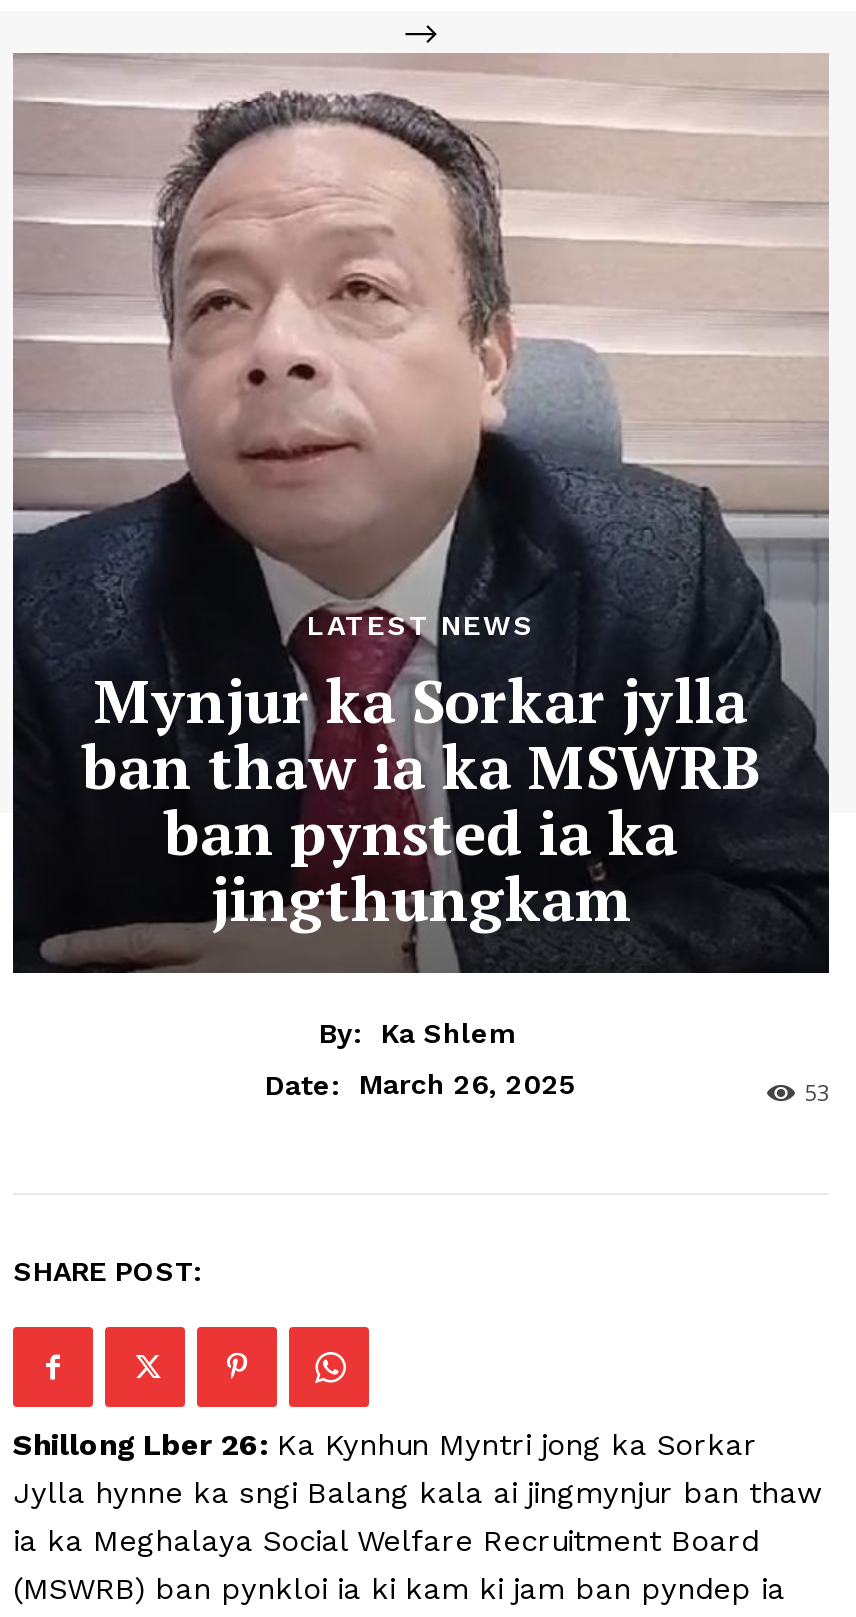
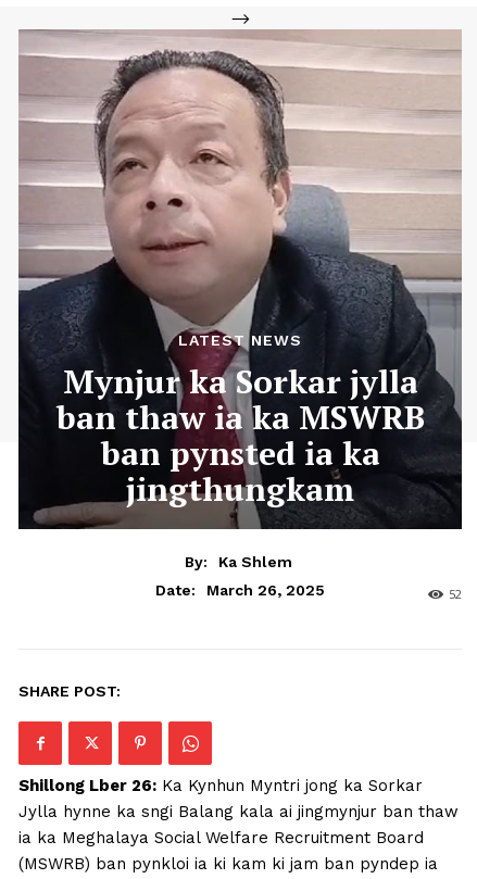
- 53
+ 52
